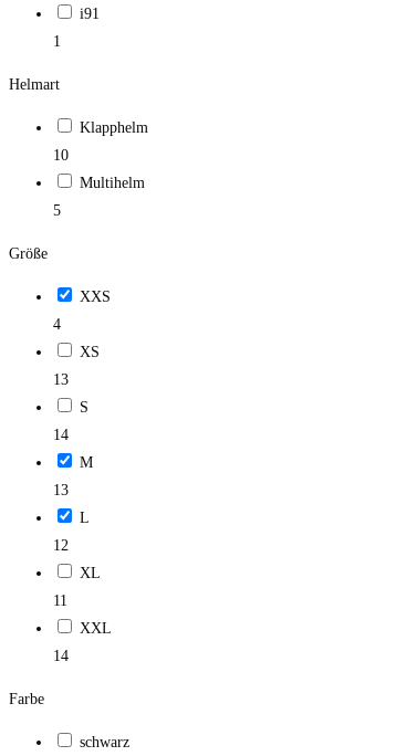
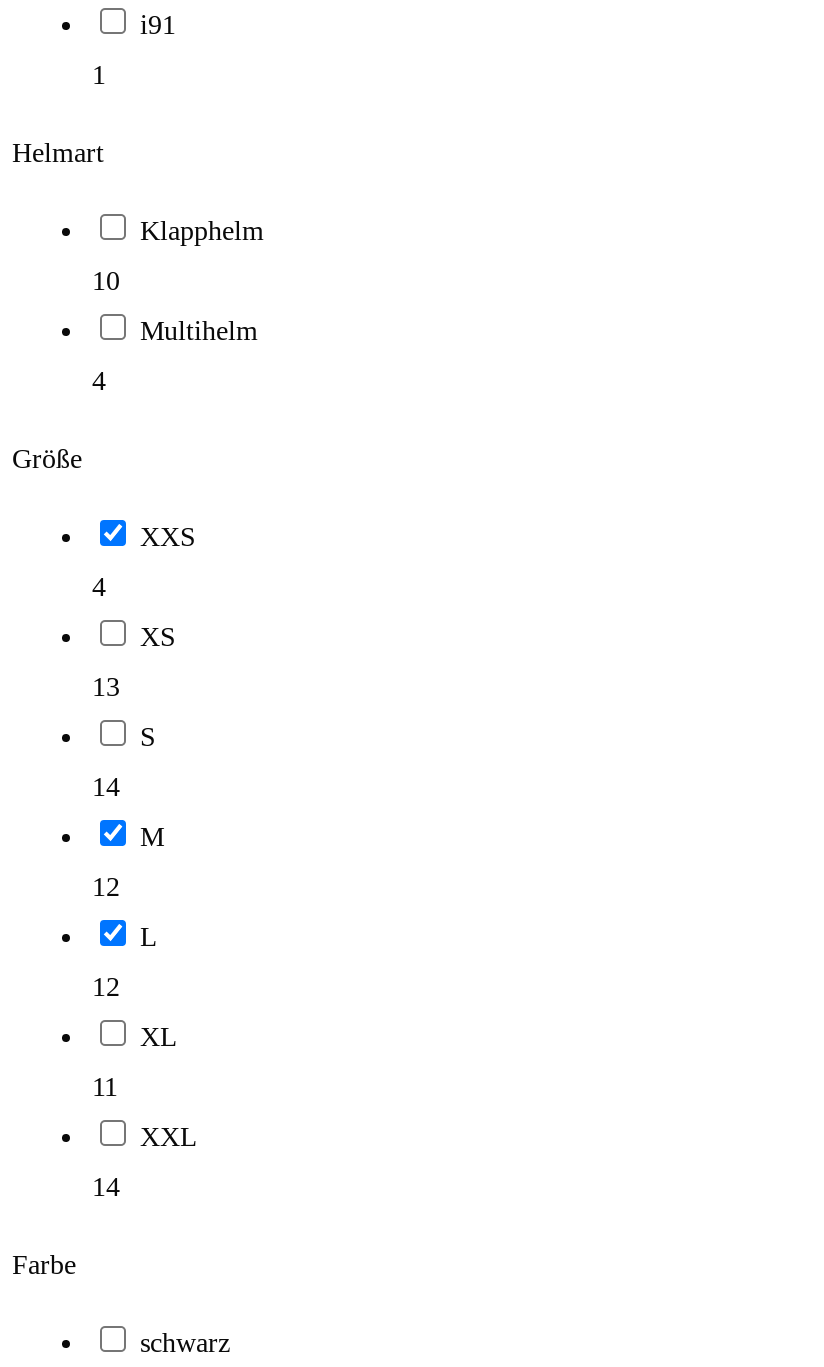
- 5
+ 4

- 13
+ 12
